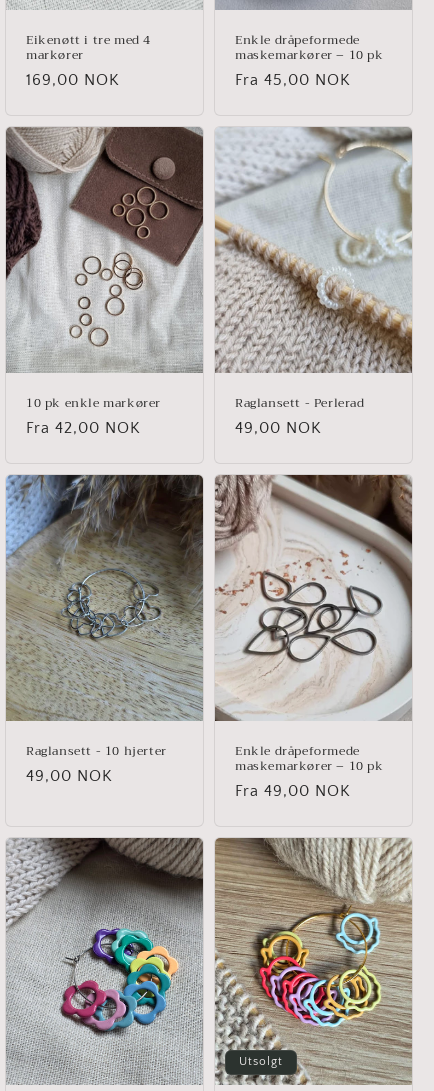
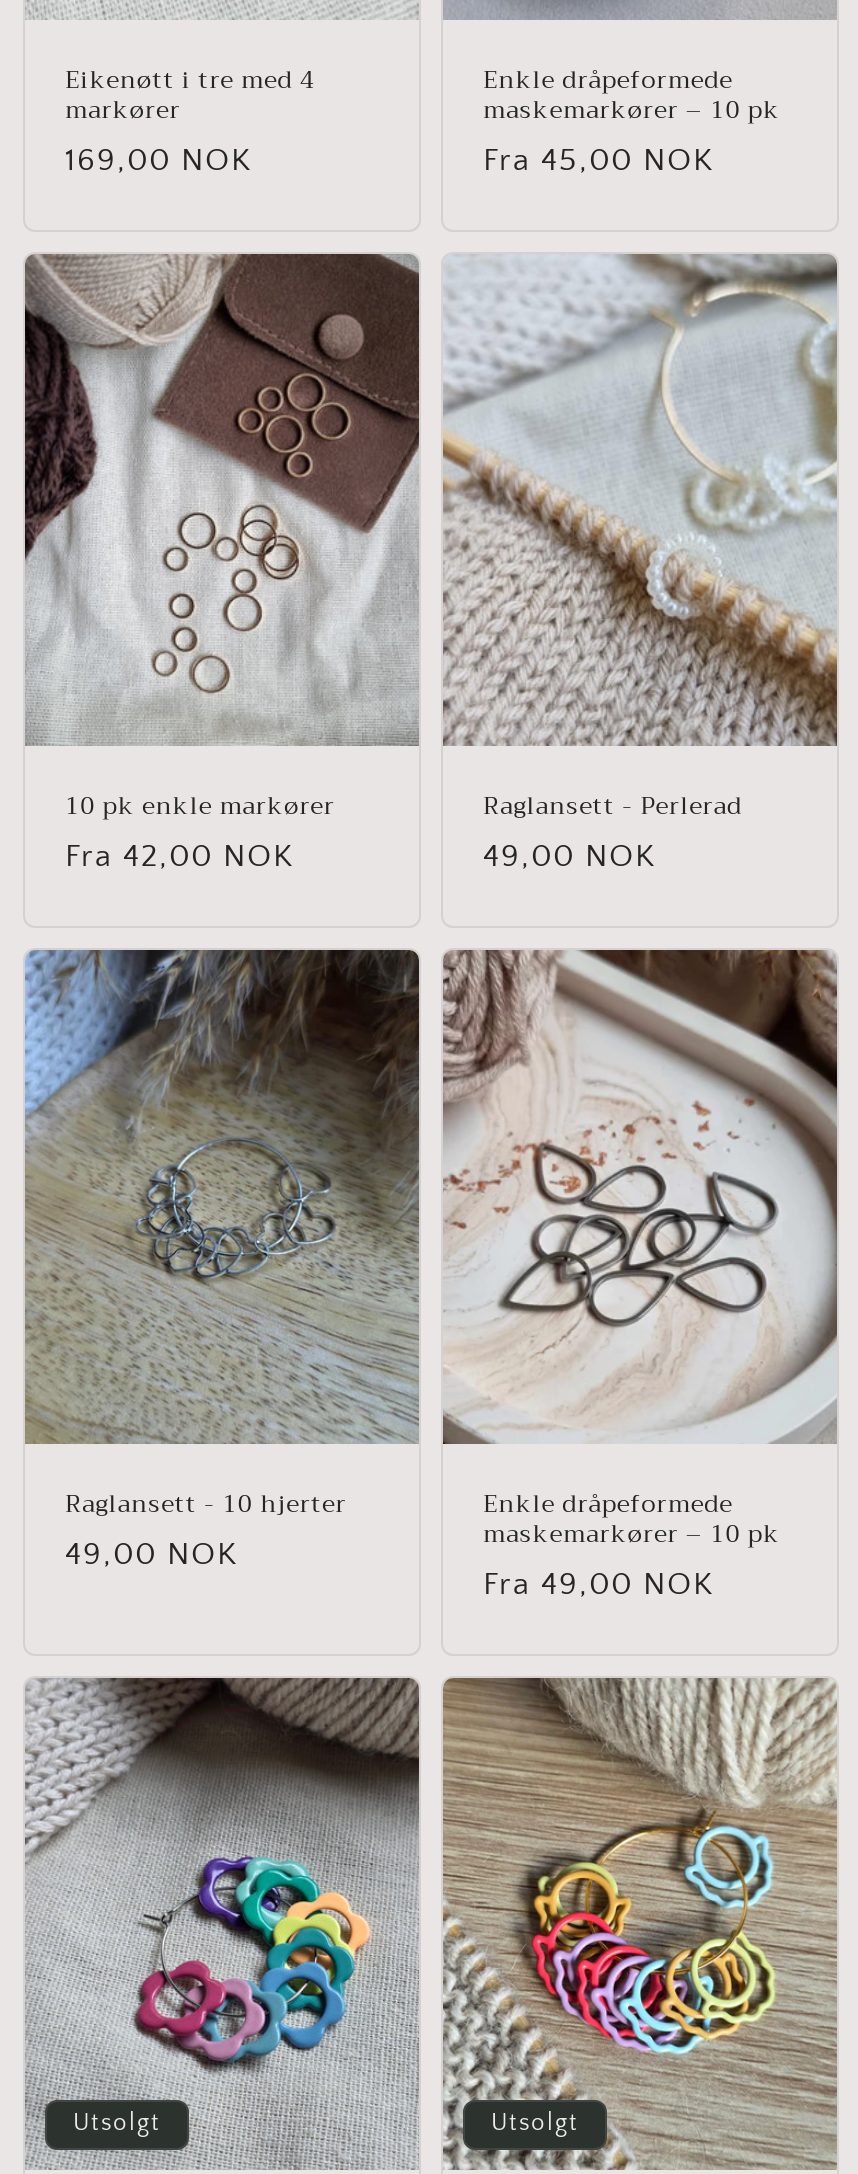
+ Utsolgt
